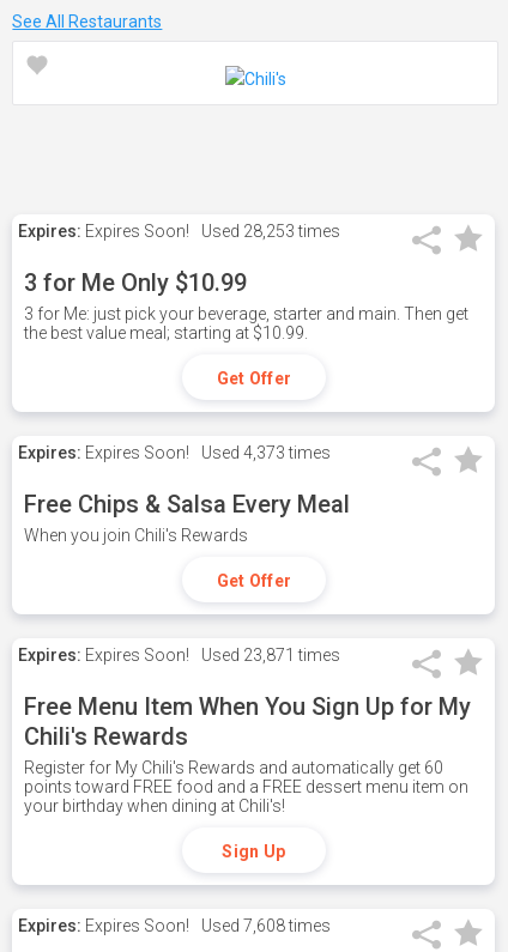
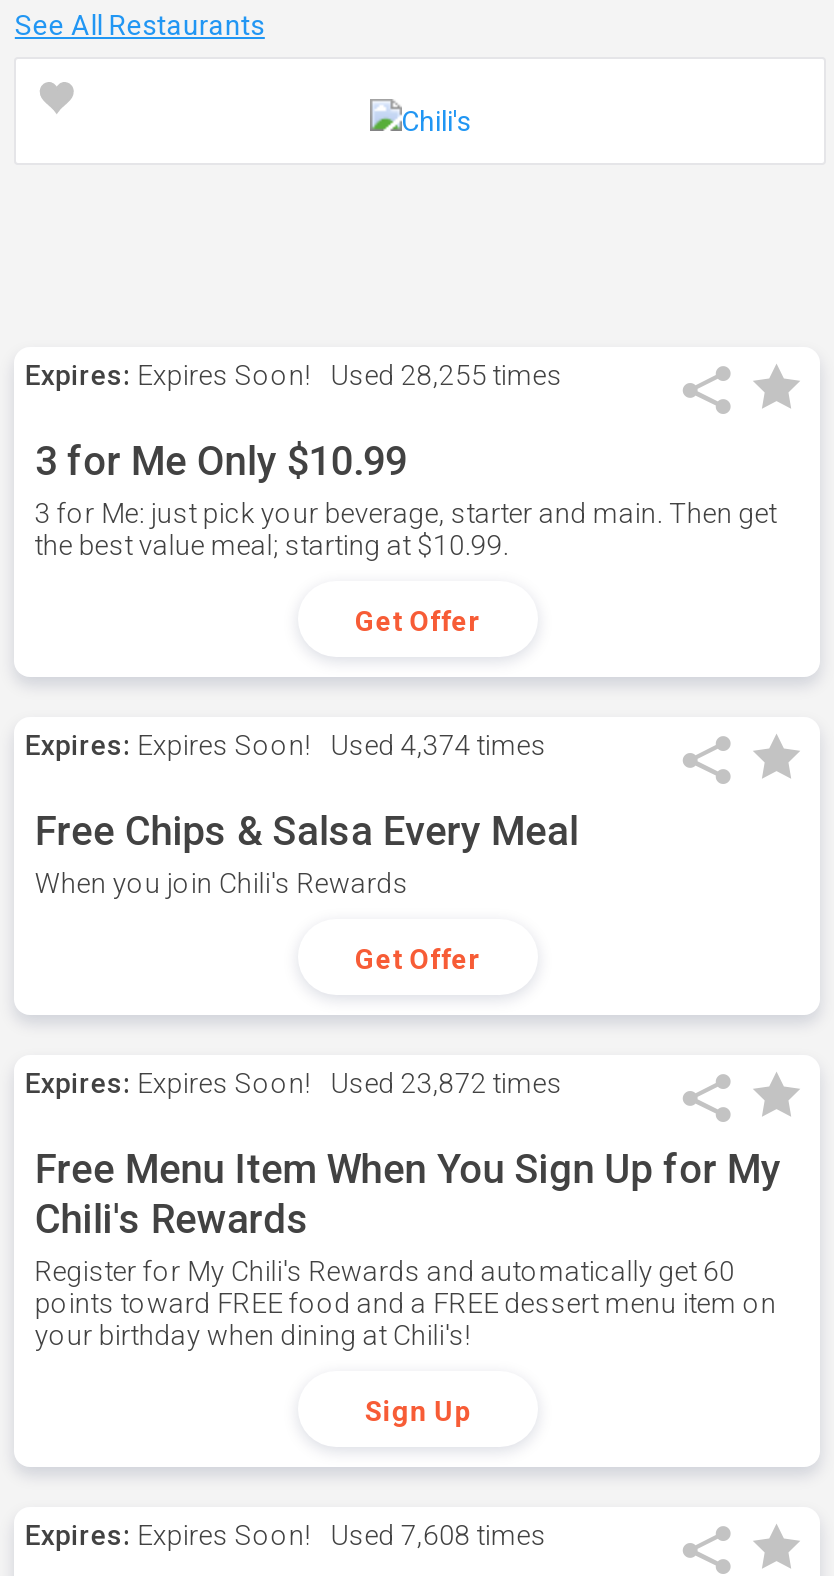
- Expires: Expires Soon! Used 28,253 times
+ Expires: Expires Soon! Used 28,255 times

- Expires: Expires Soon! Used 4,373 times
+ Expires: Expires Soon! Used 4,374 times

- Expires: Expires Soon! Used 23,871 times
+ Expires: Expires Soon! Used 23,872 times
